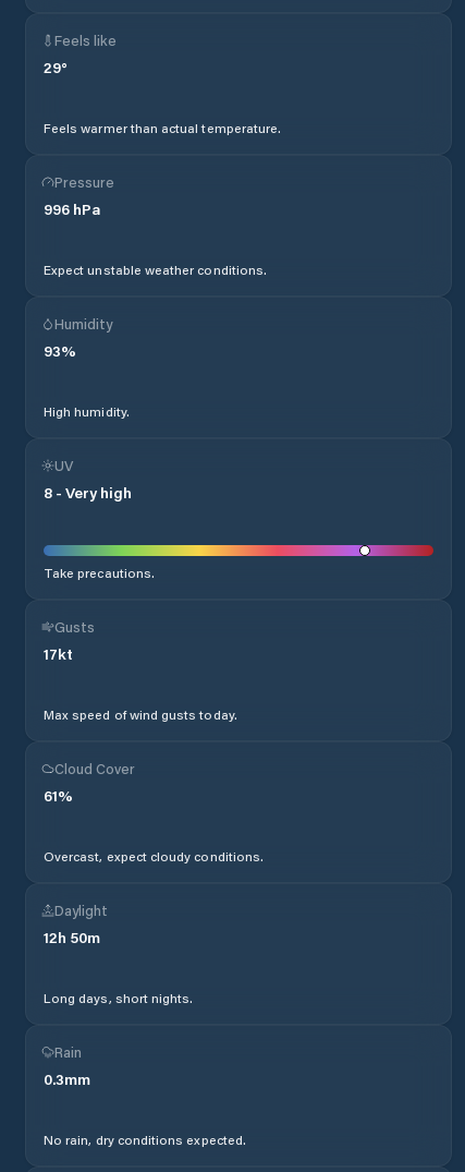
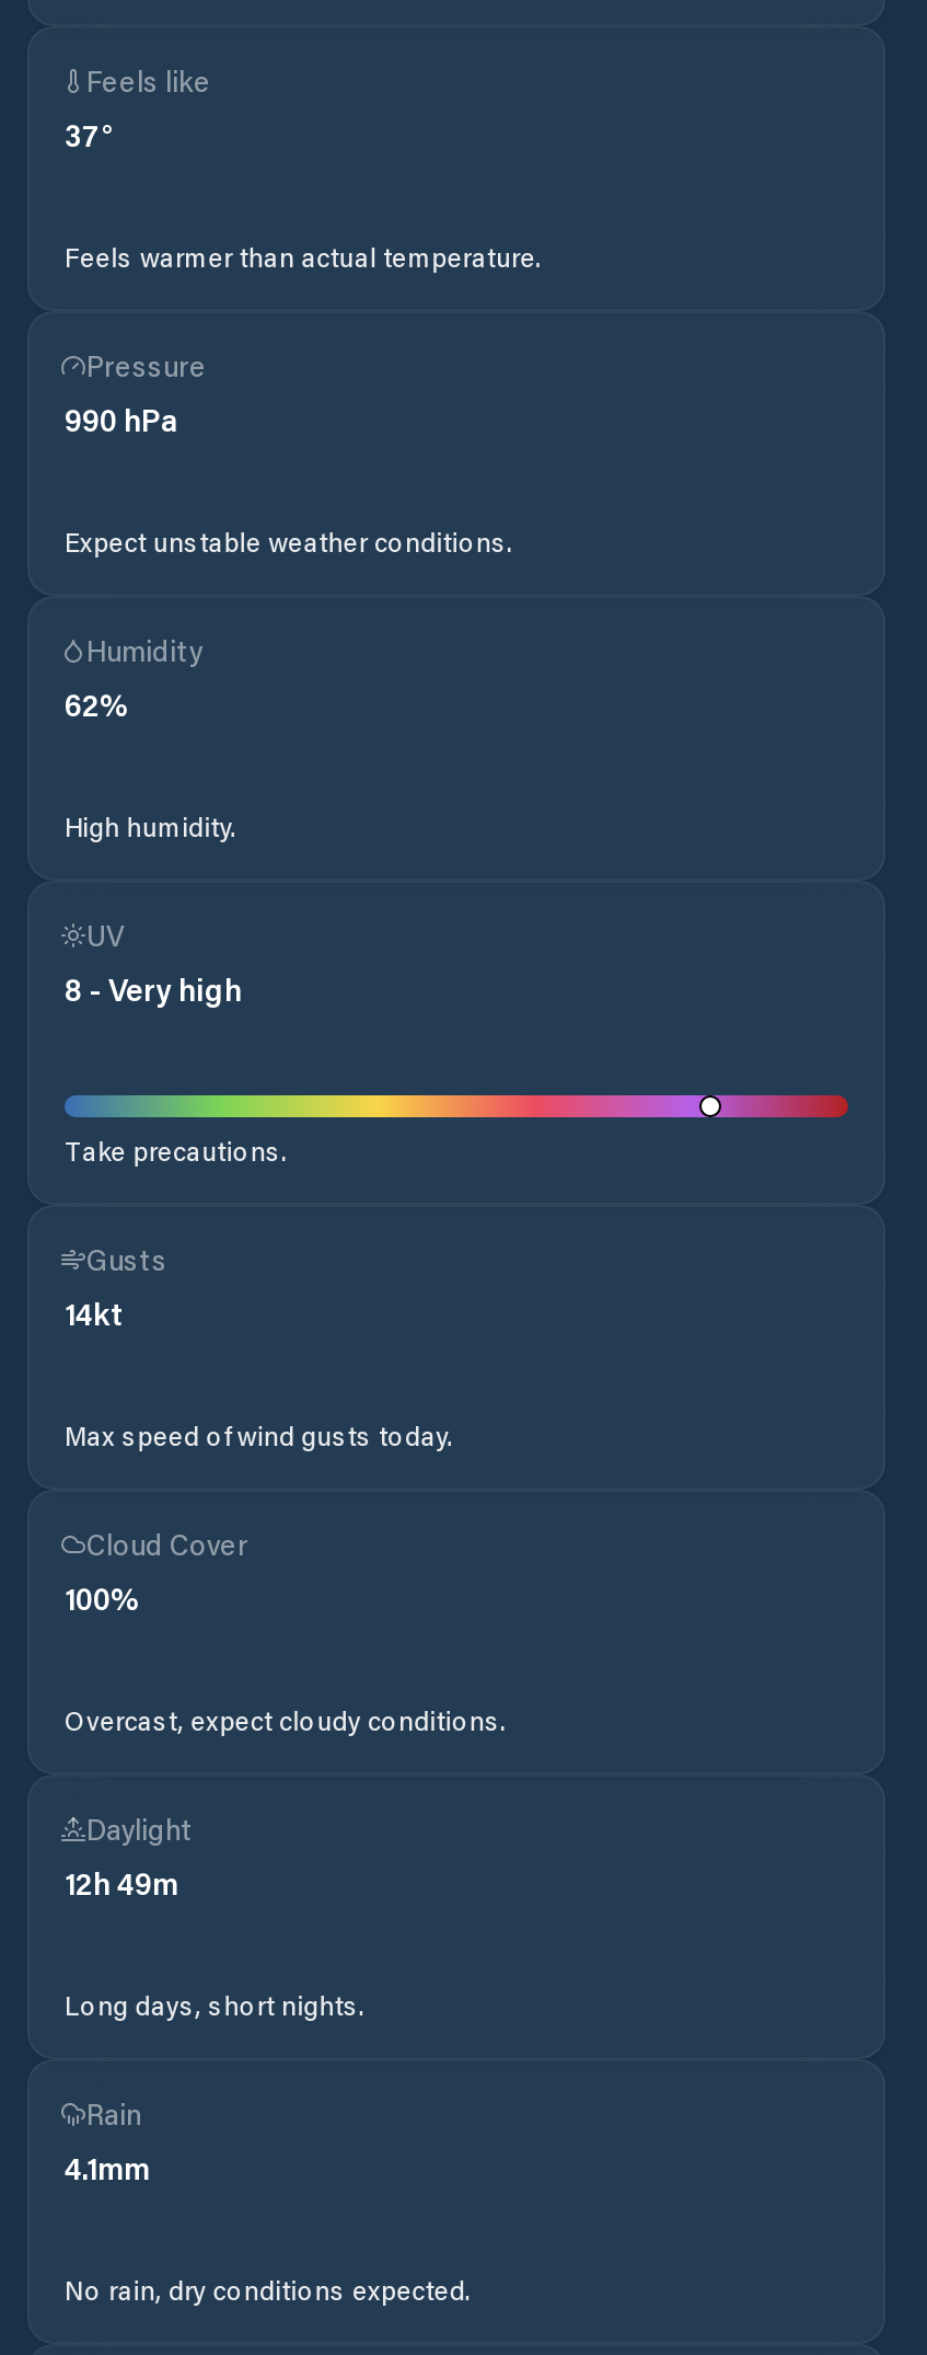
- 29°
+ 37°

- 996 hPa
+ 990 hPa

- 93%
+ 62%

- 17kt
+ 14kt

- 61%
+ 100%

- 12h 50m
+ 12h 49m

- 0.3mm
+ 4.1mm
